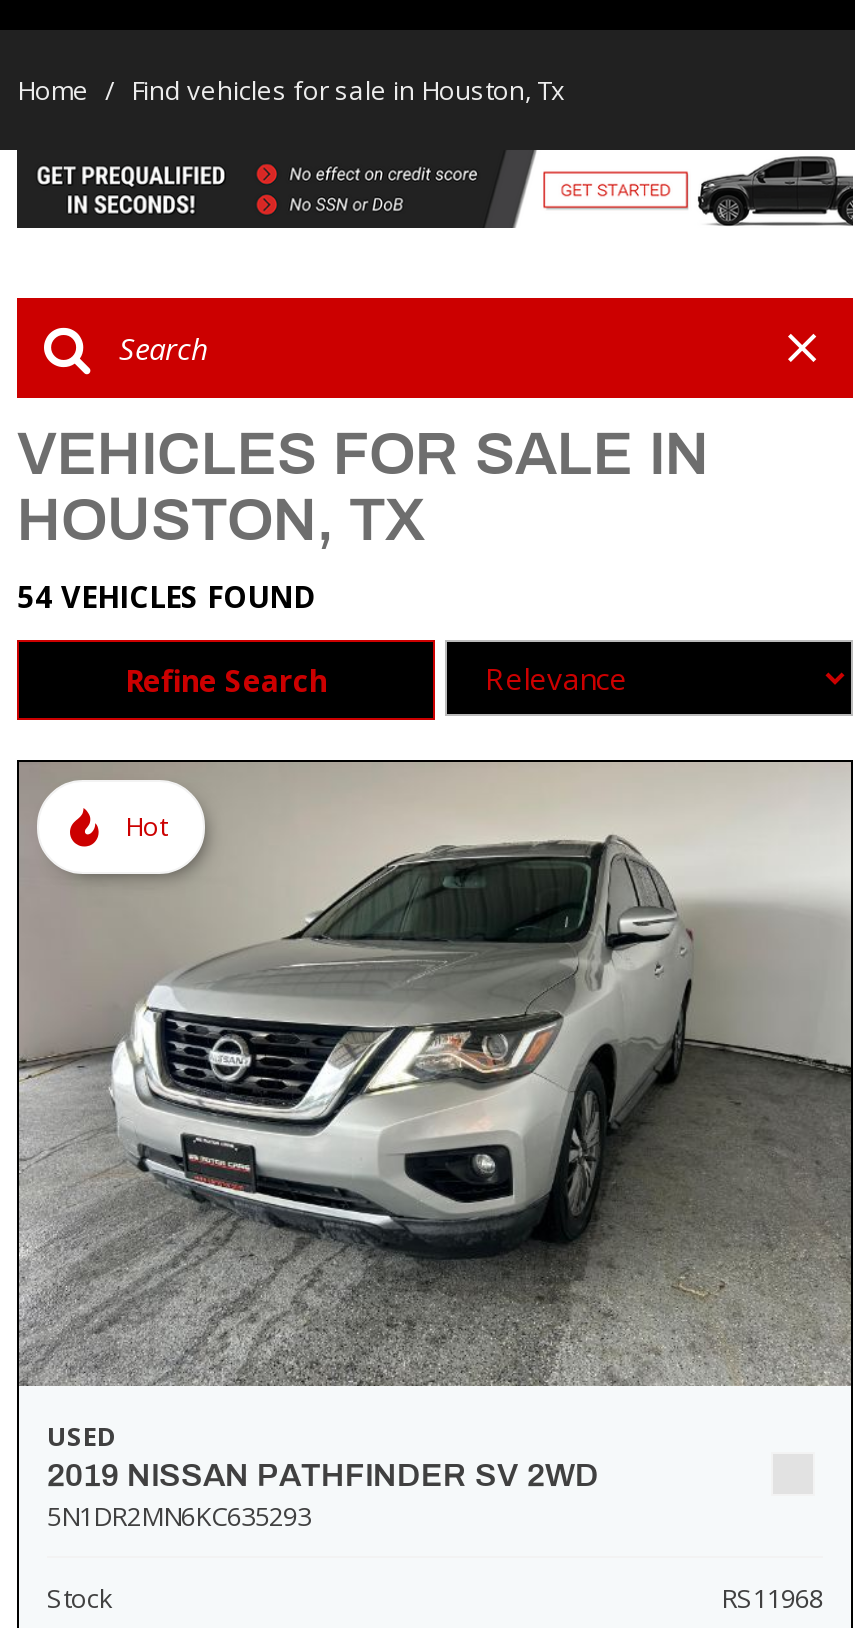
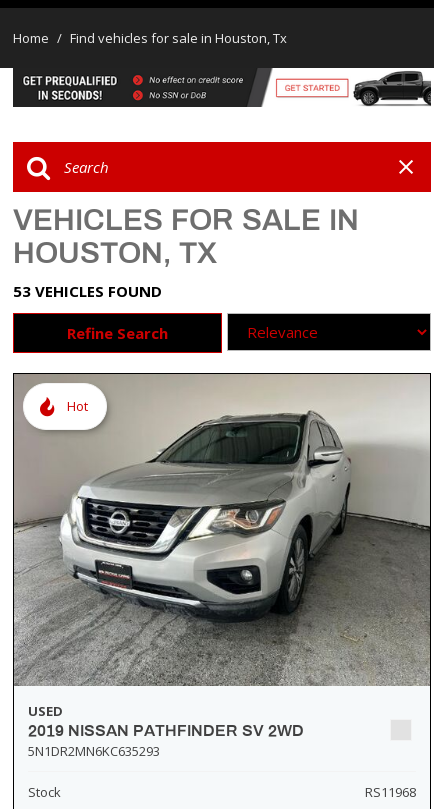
- 54 VEHICLES FOUND
+ 53 VEHICLES FOUND
